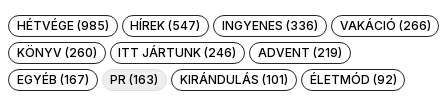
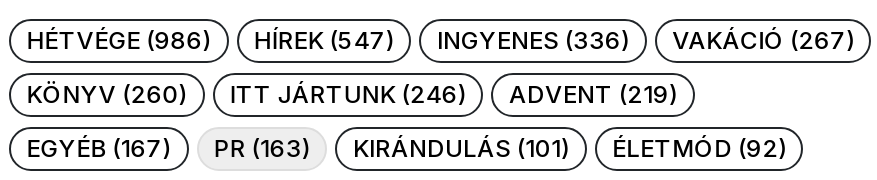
- HÉTVÉGE (985)
+ HÉTVÉGE (986)

- VAKÁCIÓ (266)
+ VAKÁCIÓ (267)
